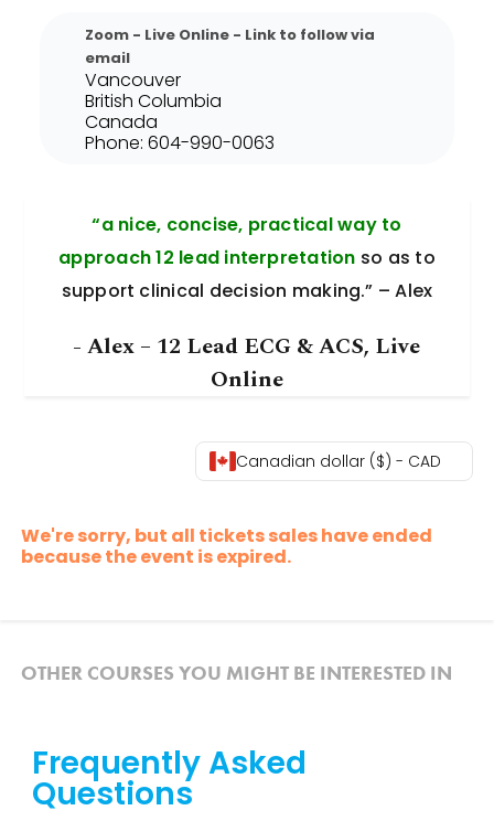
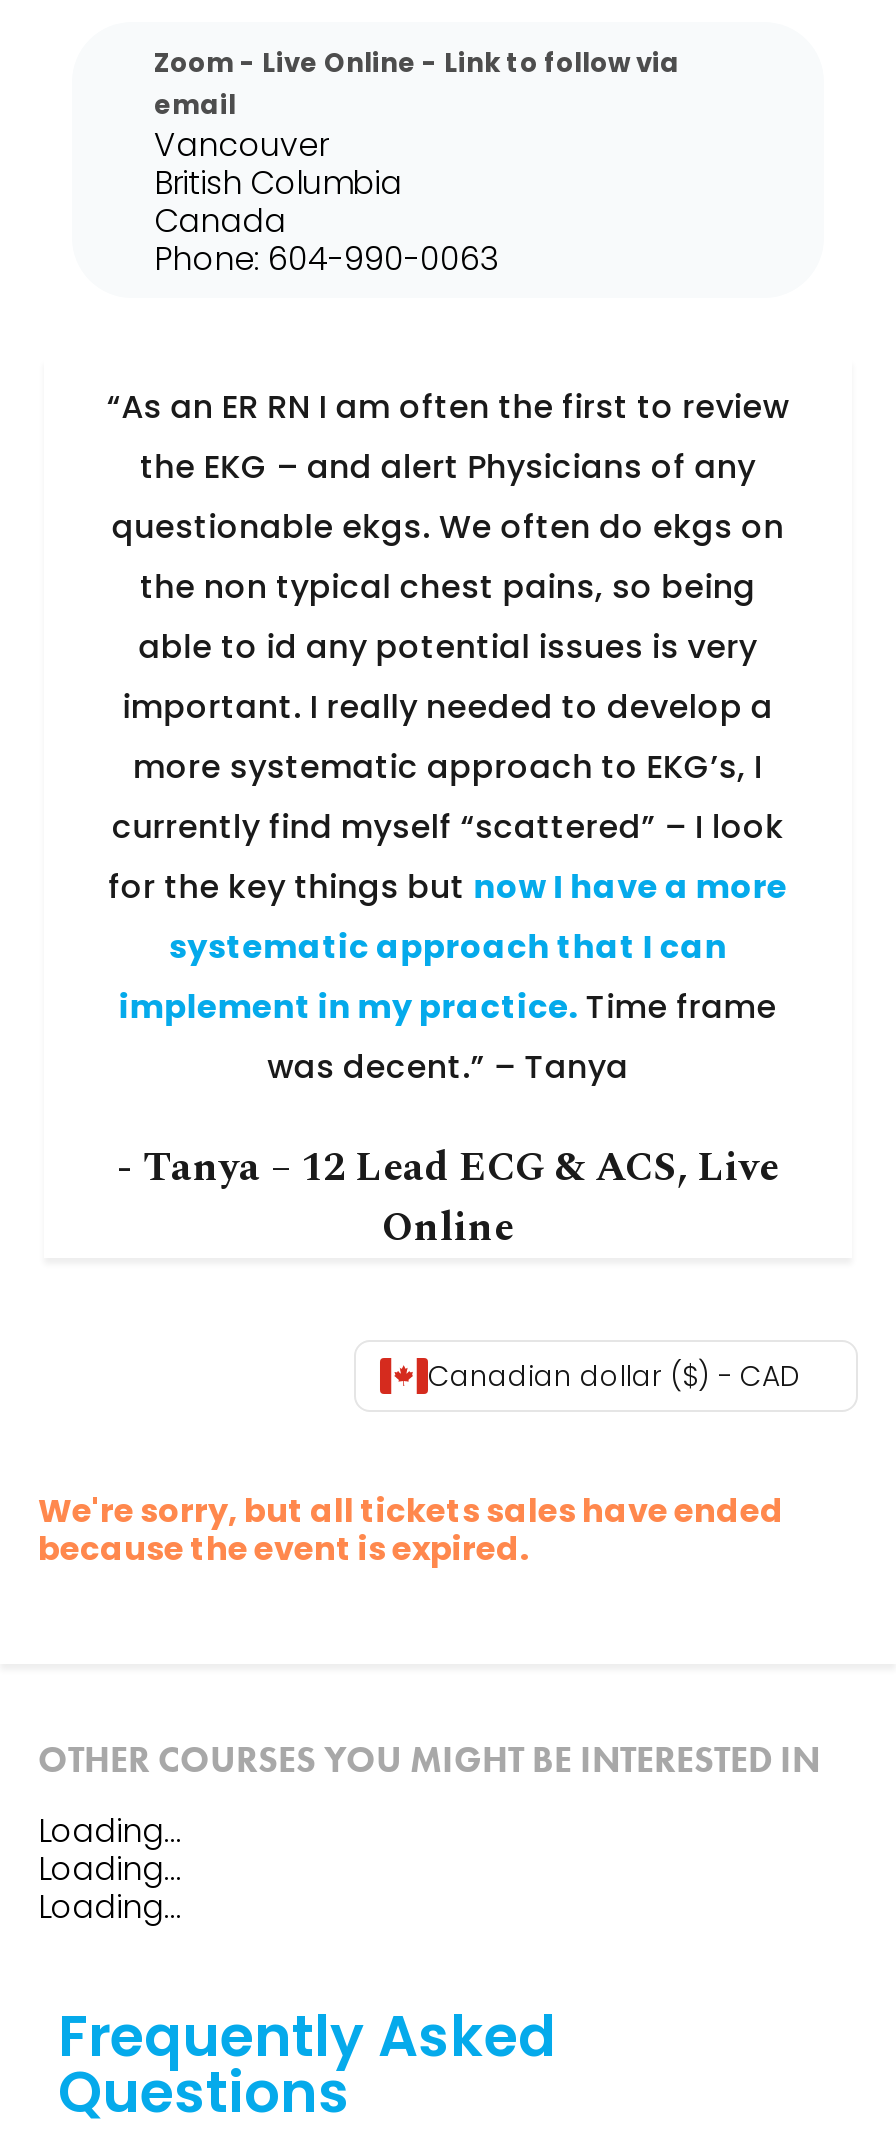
- “a nice, concise, practical way to
- approach 12 lead interpretation so as to
- support clinical decision making.” – Alex
+ “As an ER RN I am often the first to review
+ the EKG – and alert Physicians of any
+ questionable ekgs. We often do ekgs on
+ the non typical chest pains, so being
+ able to id any potential issues is very
+ important. I really needed to develop a
+ more systematic approach to EKG’s, I
+ currently find myself “scattered” – I look
+ for the key things but now I have a more
+ systematic approach that I can
+ implement in my practice. Time frame
+ was decent.” – Tanya

- - Alex – 12 Lead ECG & ACS, Live
+ - Tanya – 12 Lead ECG & ACS, Live

+ Loading...
+ Loading...
+ Loading...
